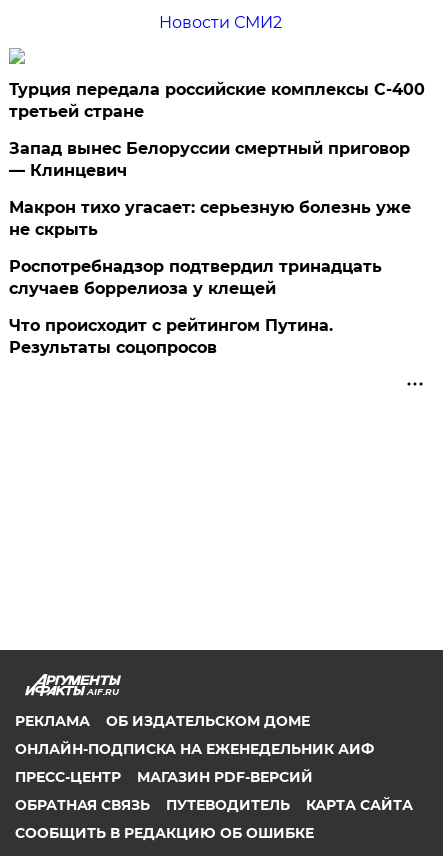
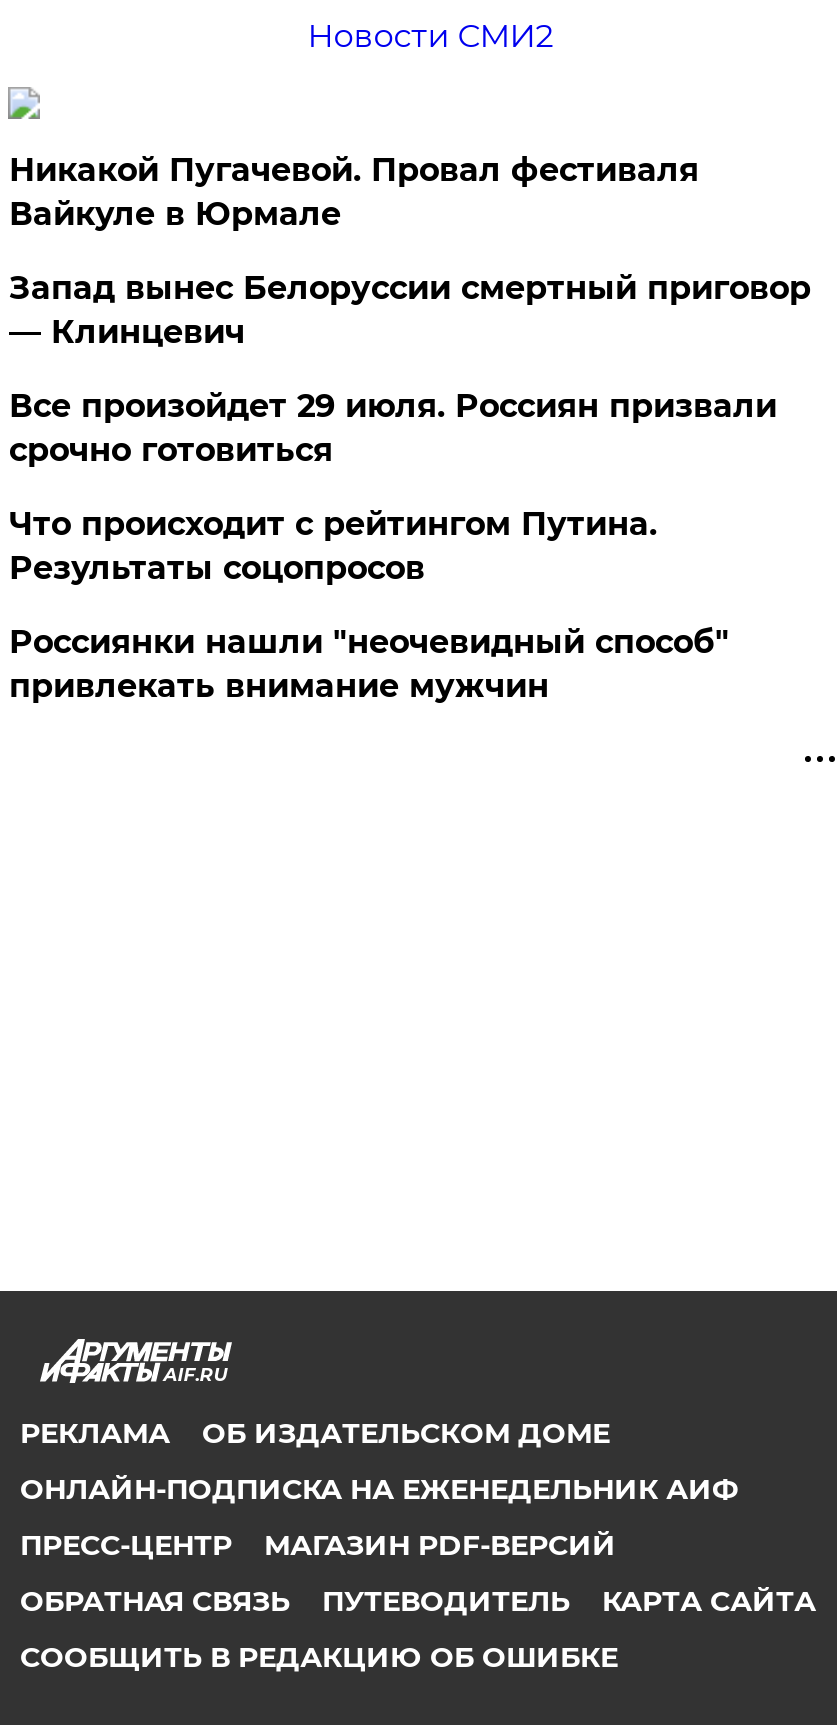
- Турция передала российские комплексы С-400
- третьей стране
+ Никакой Пугачевой. Провал фестиваля
+ Вайкуле в Юрмале

- Макрон тихо угасает: серьезную болезнь уже
- не скрыть
- Роспотребнадзор подтвердил тринадцать
- случаев боррелиоза у клещей
+ Все произойдет 29 июля. Россиян призвали
+ срочно готовиться

moved up: Что происходит с рейтингом Путина. | Результаты соцопросов

+ Россиянки нашли "неочевидный способ"
+ привлекать внимание мужчин
